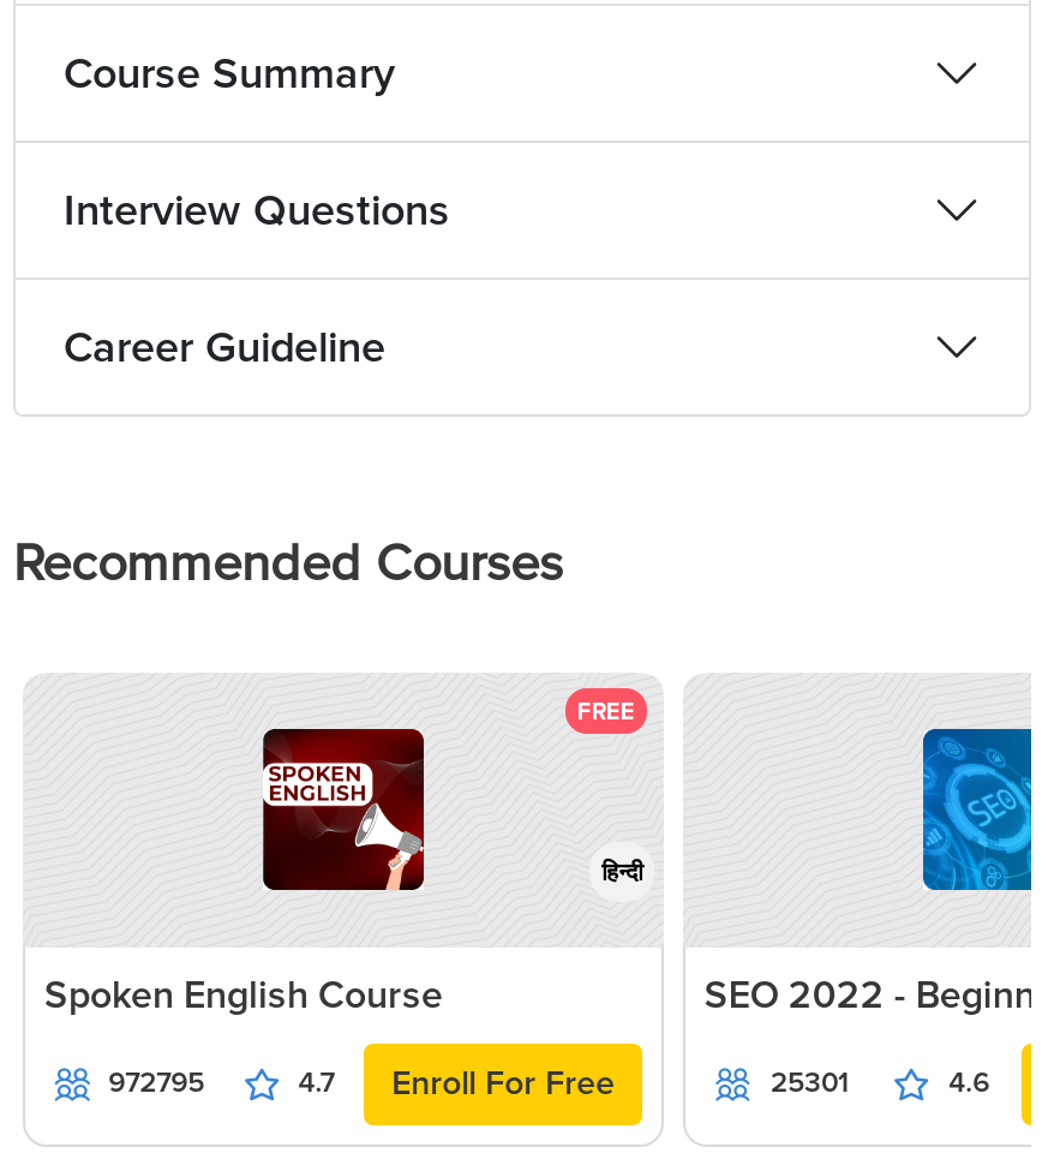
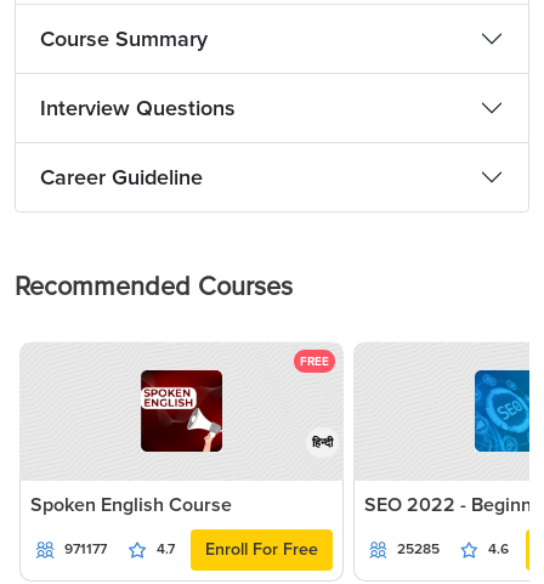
- 972795
+ 971177

- 25301
+ 25285
